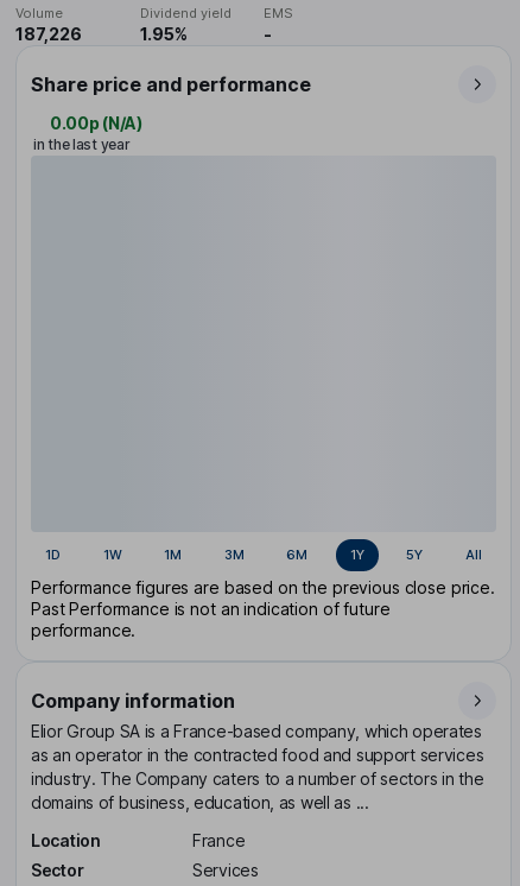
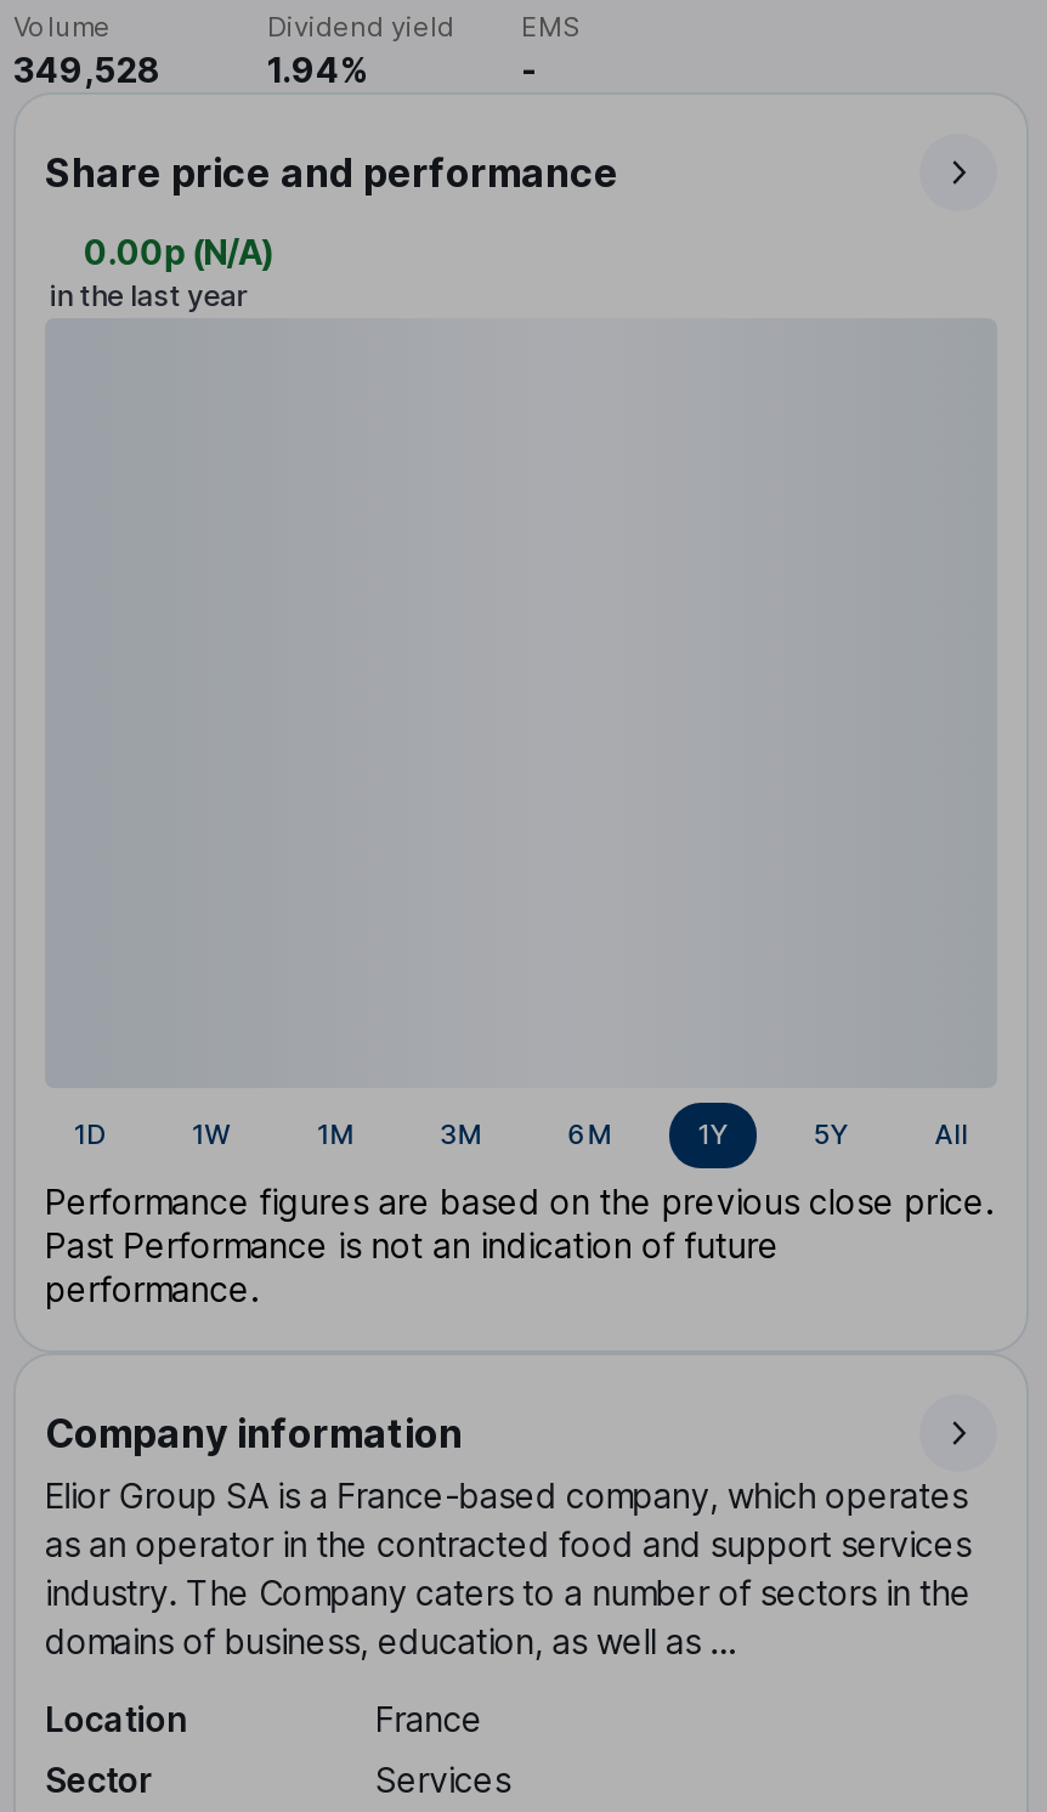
- 187,226
+ 349,528

- 1.95%
+ 1.94%
